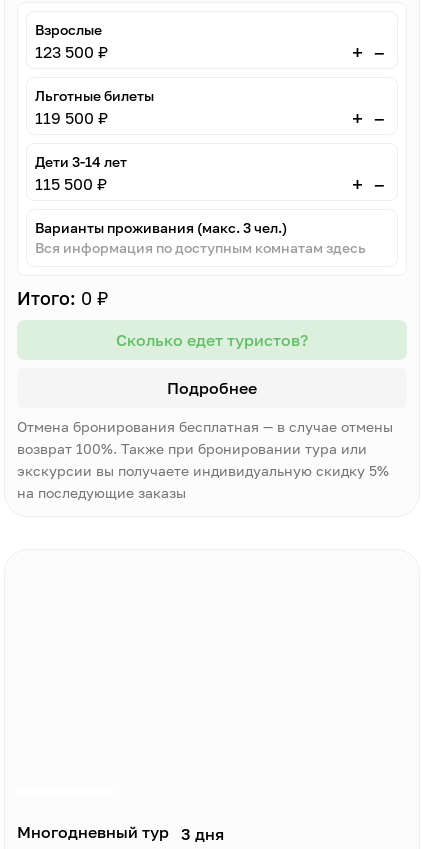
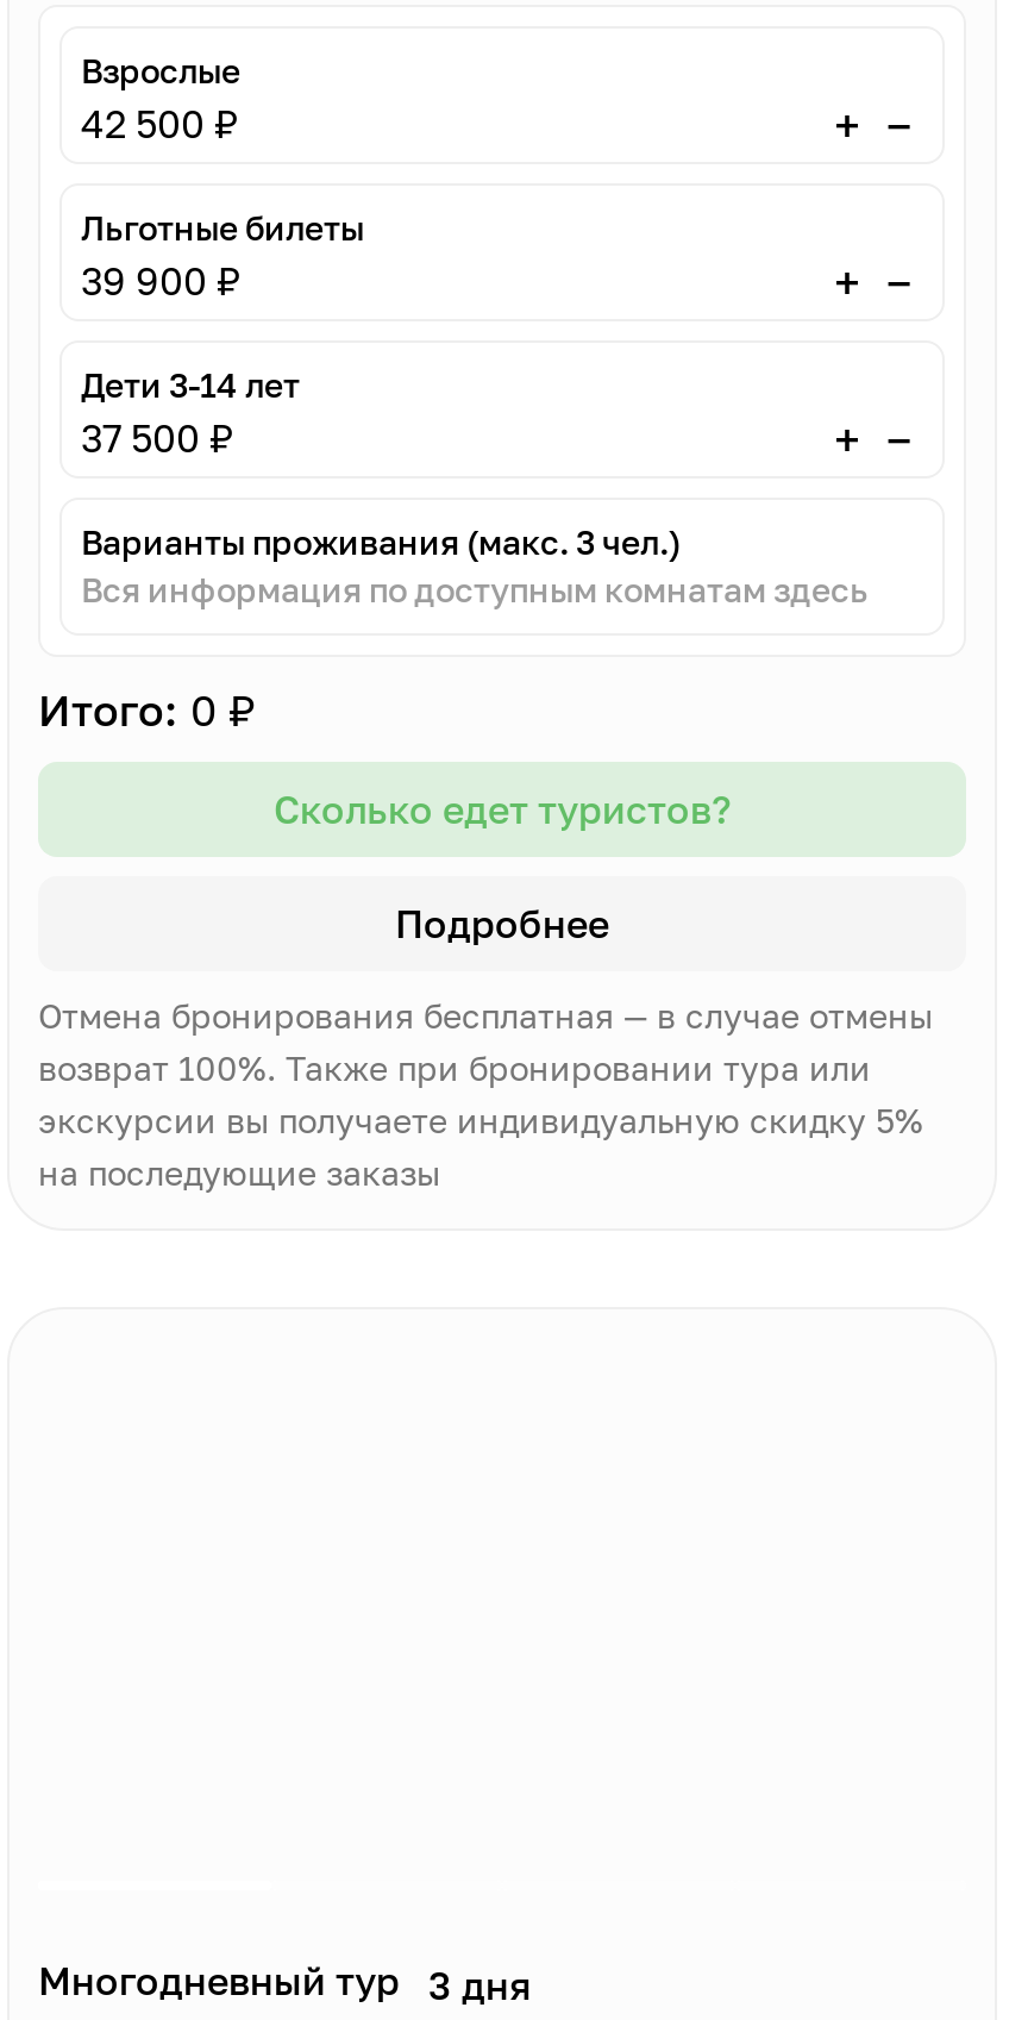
- 123 500 ₽
+ 42 500 ₽

- 119 500 ₽
+ 39 900 ₽

- 115 500 ₽
+ 37 500 ₽
